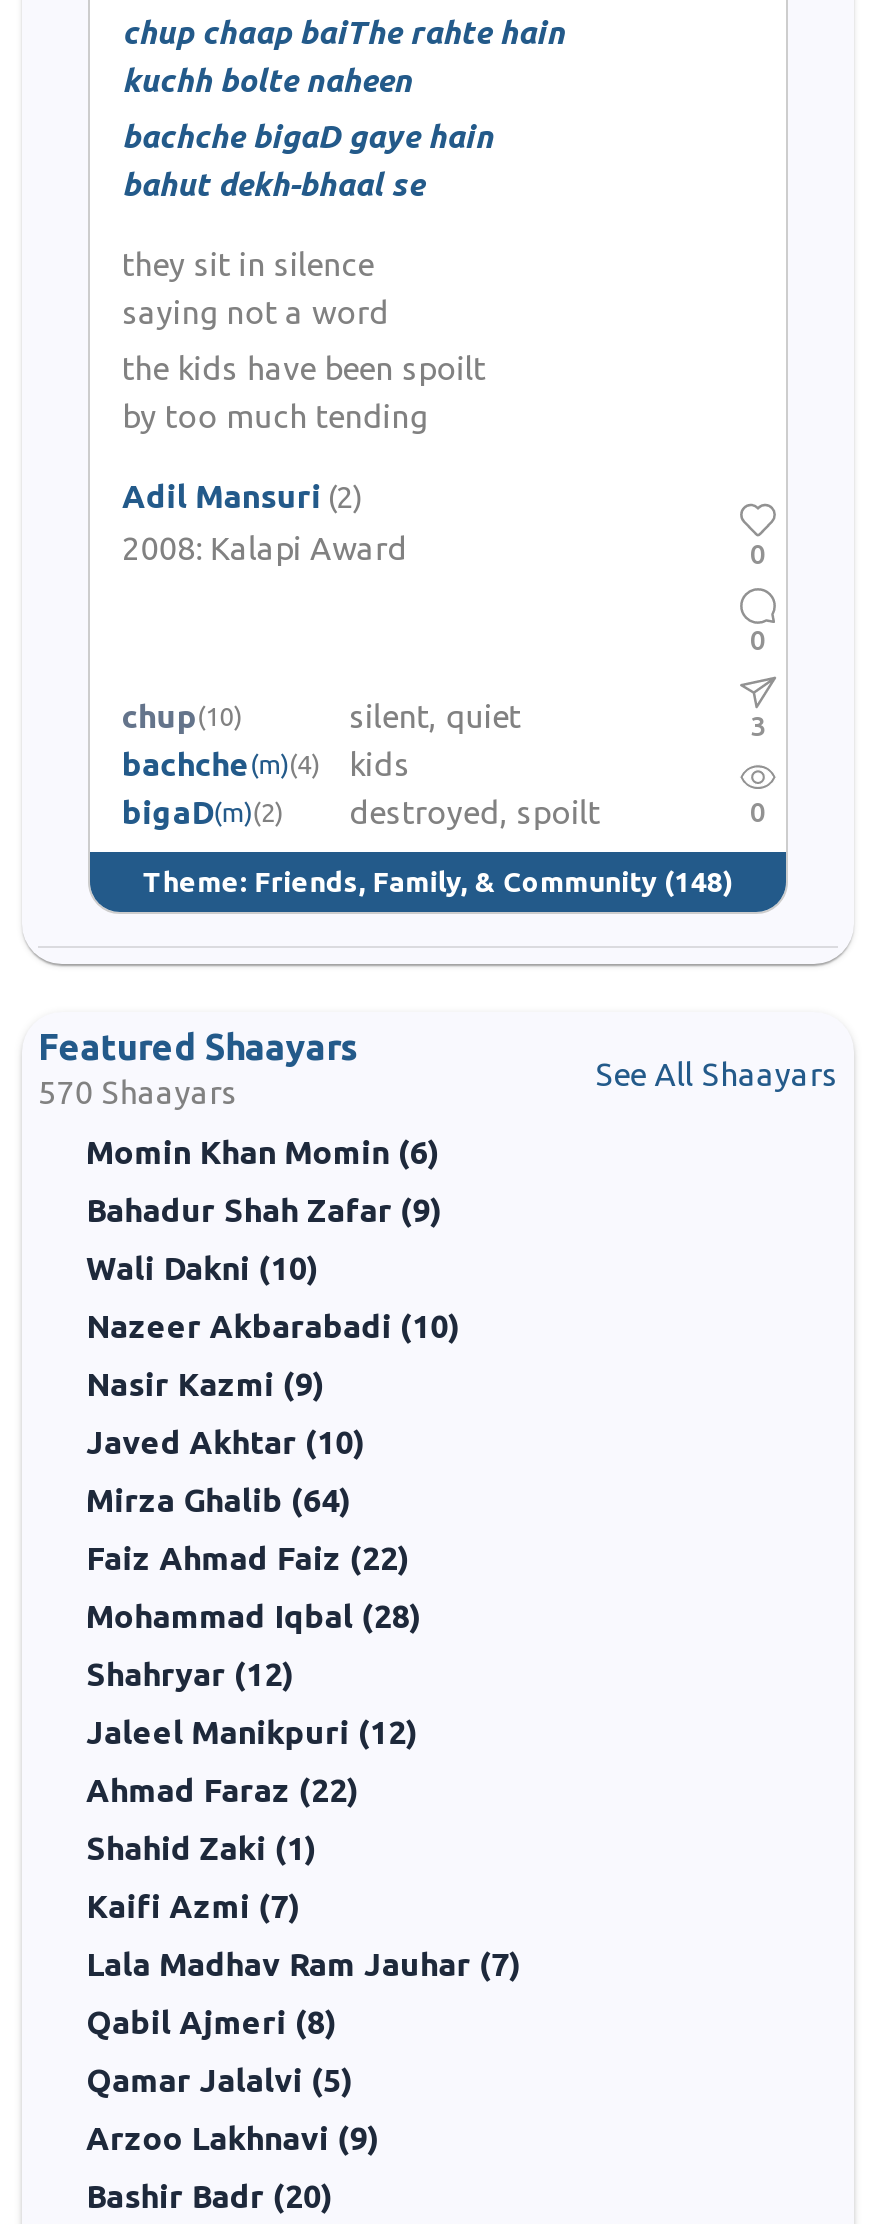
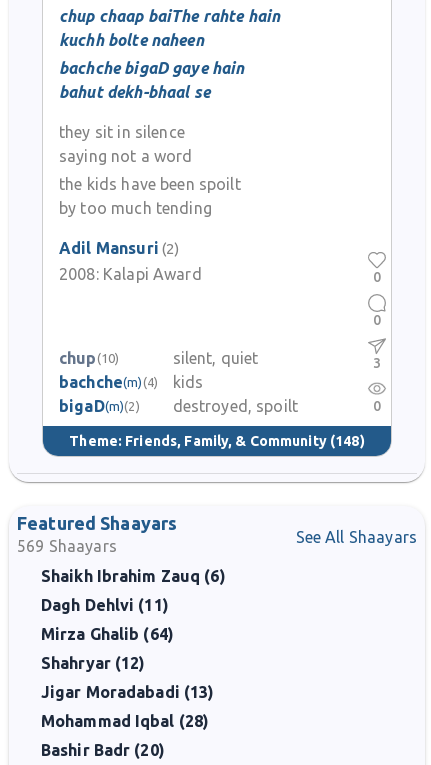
- 570 Shaayars
+ 569 Shaayars

- Momin Khan Momin (6)
- Bahadur Shah Zafar (9)
- Wali Dakni (10)
- Nazeer Akbarabadi (10)
- Nasir Kazmi (9)
- Javed Akhtar (10)
+ Shaikh Ibrahim Zauq (6)
+ Dagh Dehlvi (11)

- Faiz Ahmad Faiz (22)

moved down: Mohammad Iqbal (28)

- Jaleel Manikpuri (12)
- Ahmad Faraz (22)
- Shahid Zaki (1)
- Kaifi Azmi (7)
- Lala Madhav Ram Jauhar (7)
- Qabil Ajmeri (8)
- Qamar Jalalvi (5)
- Arzoo Lakhnavi (9)
+ Jigar Moradabadi (13)
